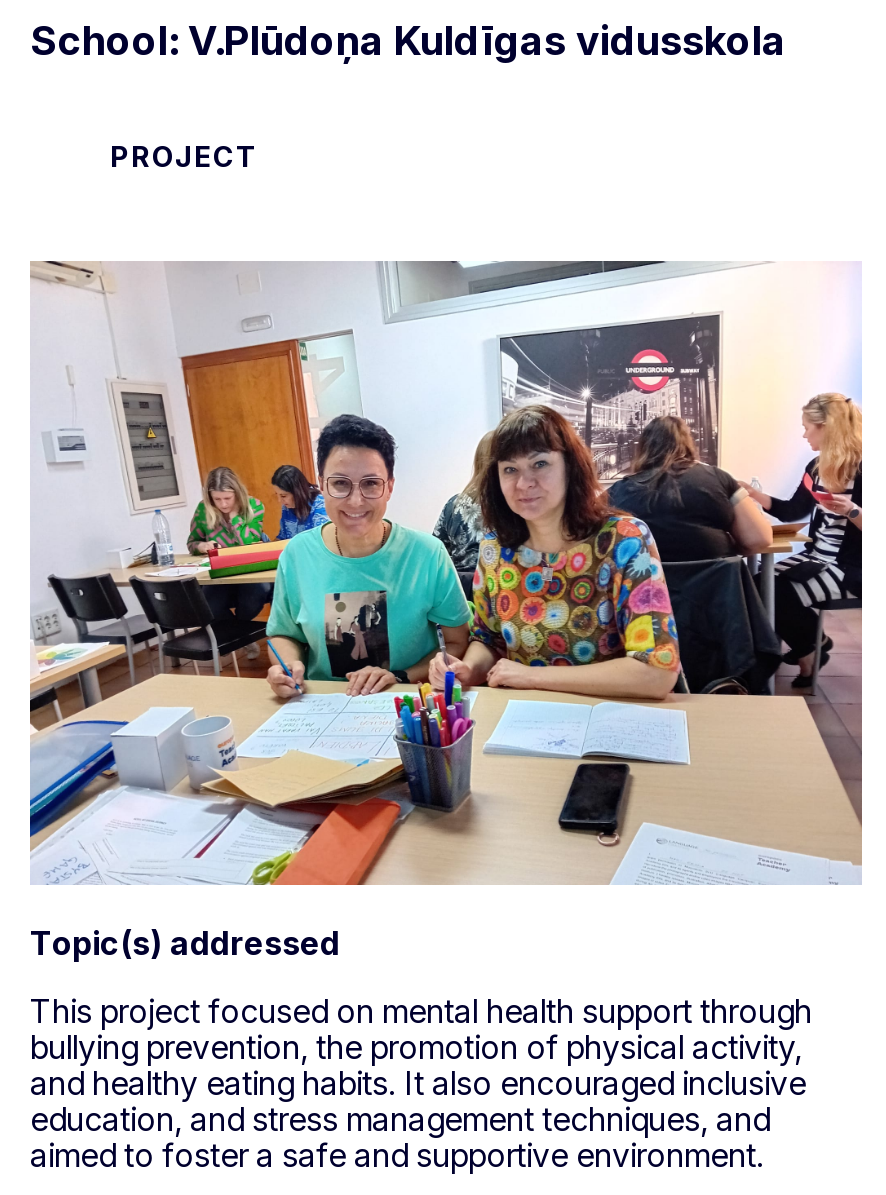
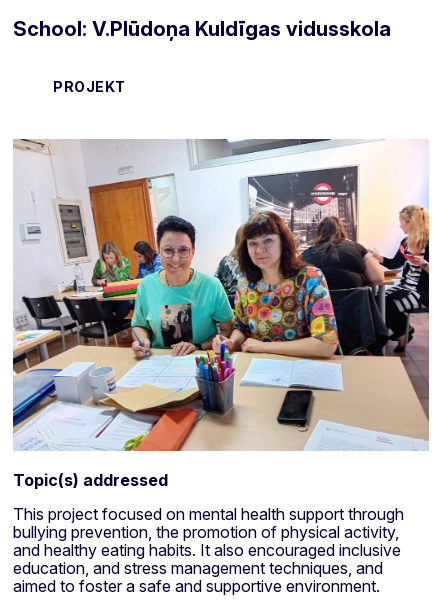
- PROJECT
+ PROJEKT
